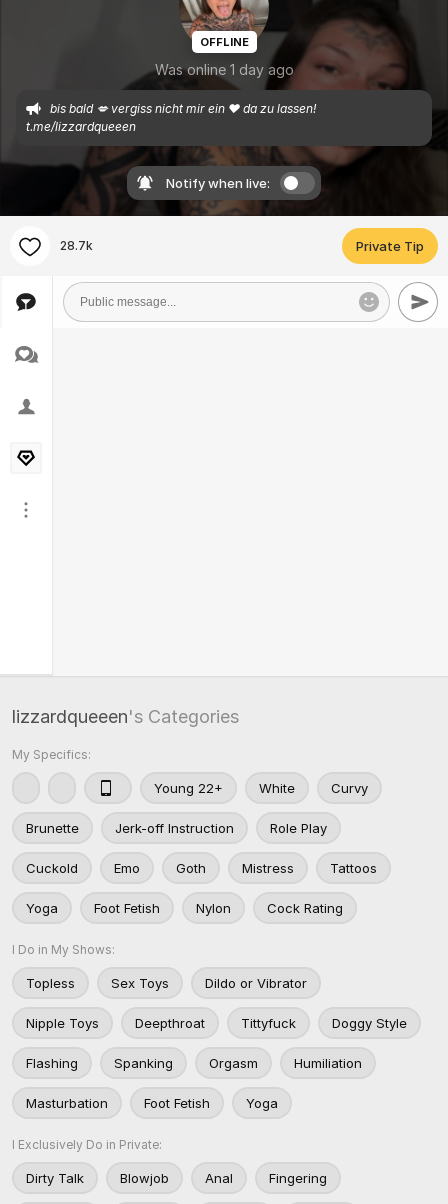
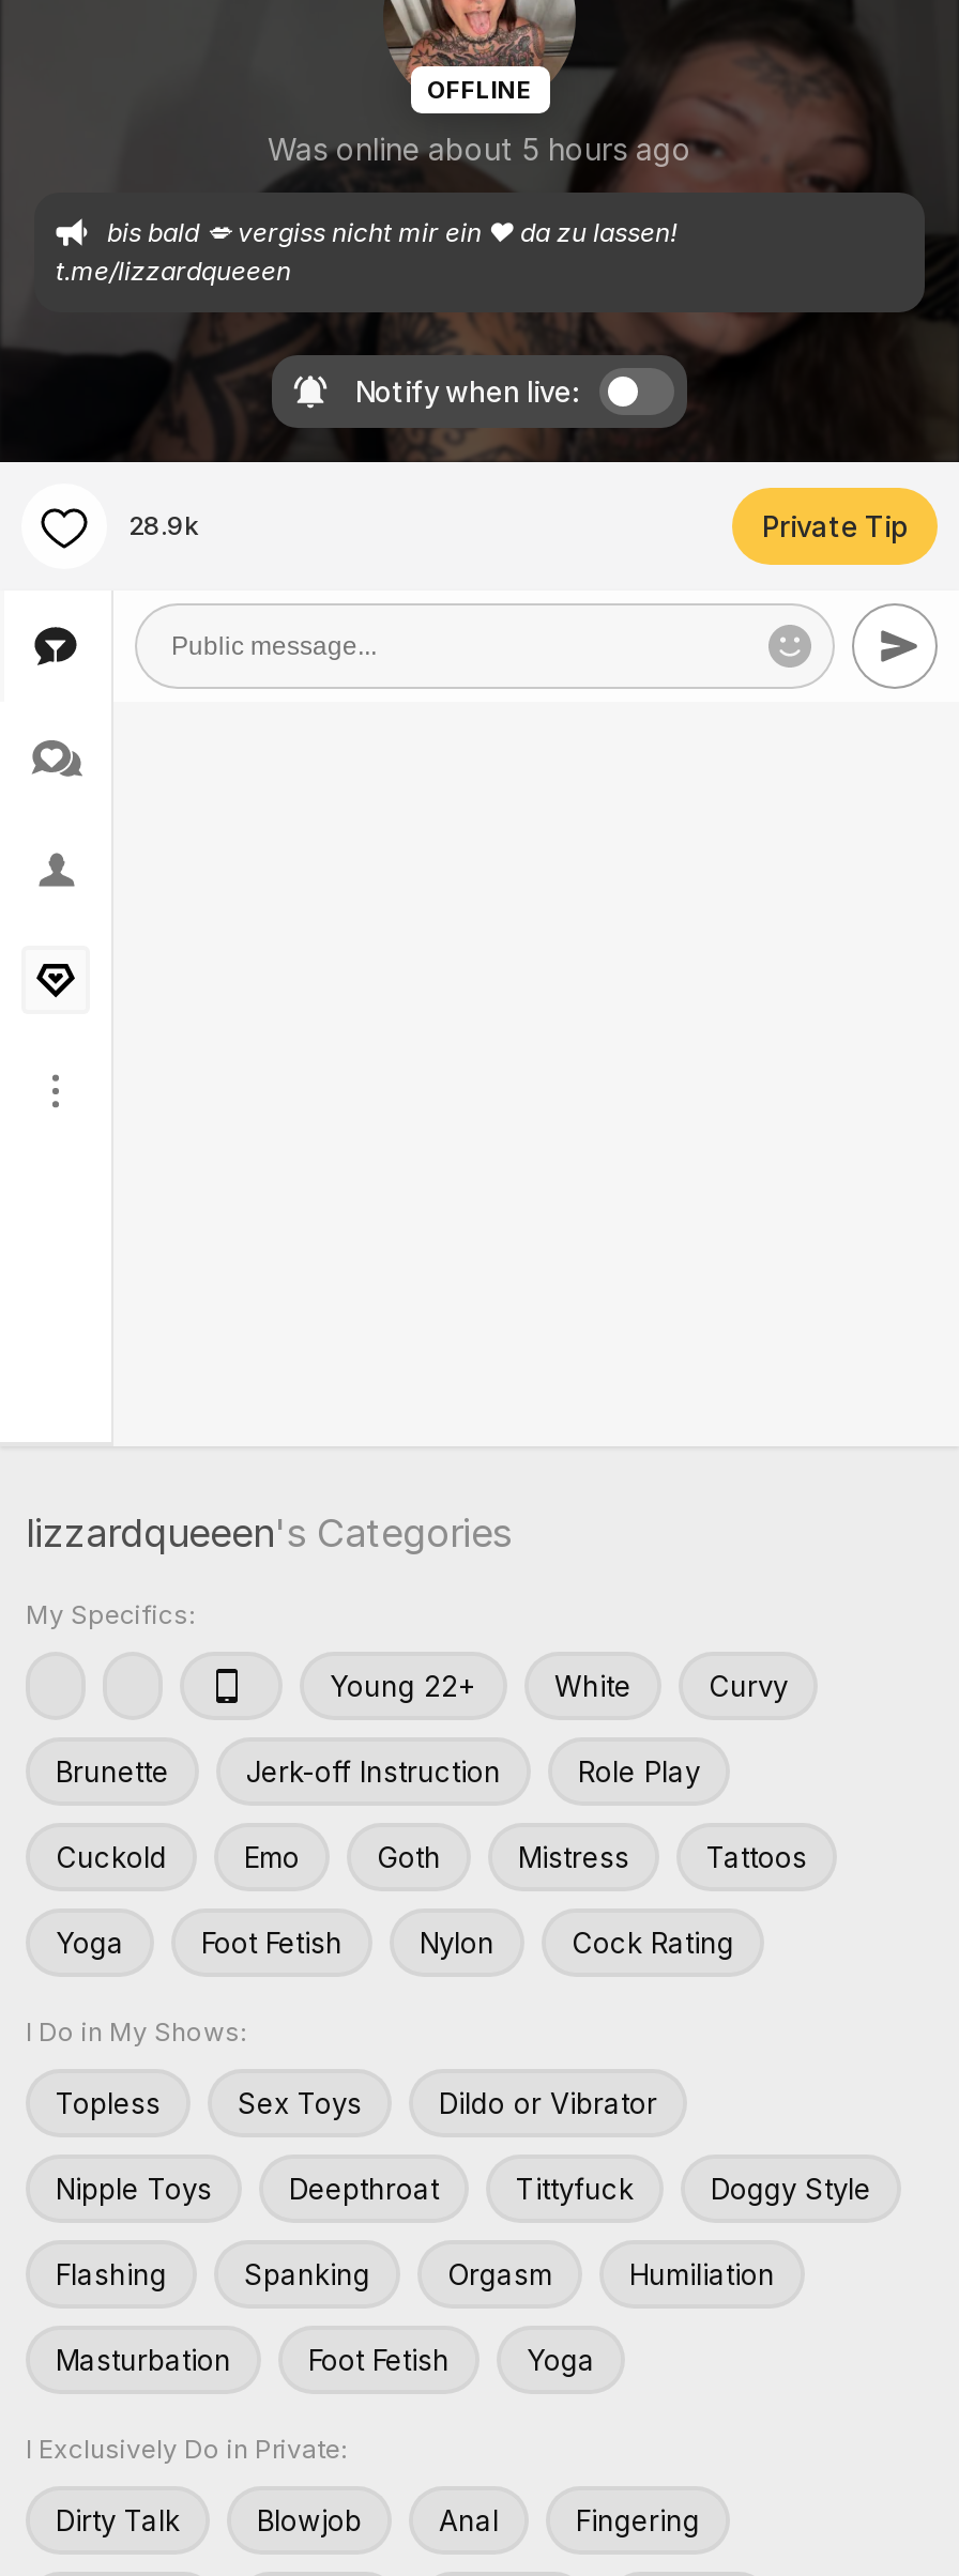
- Was online 1 day ago
+ Was online about 5 hours ago

- 28.7k
+ 28.9k
